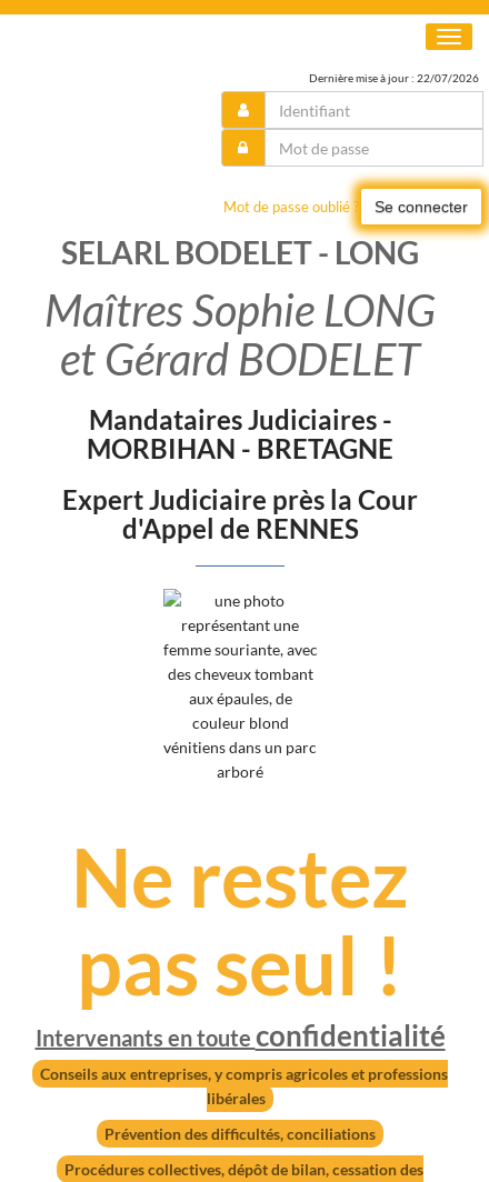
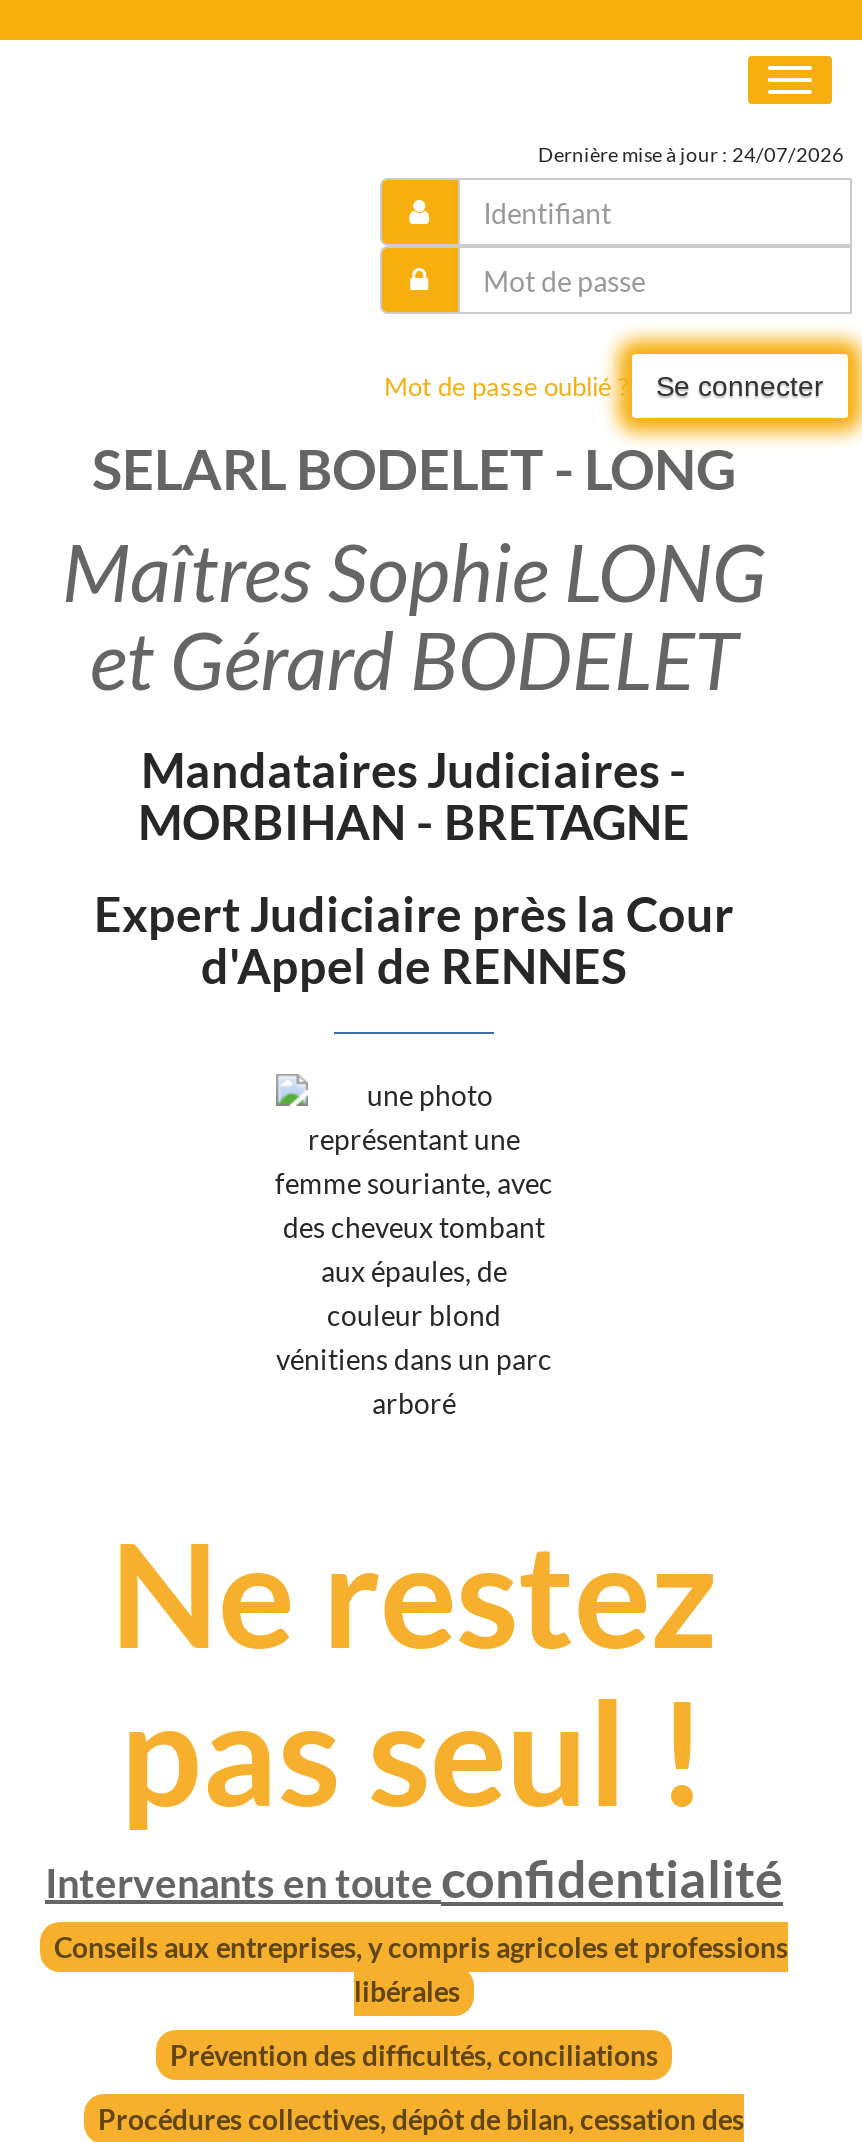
- Dernière mise à jour : 22/07/2026
+ Dernière mise à jour : 24/07/2026
